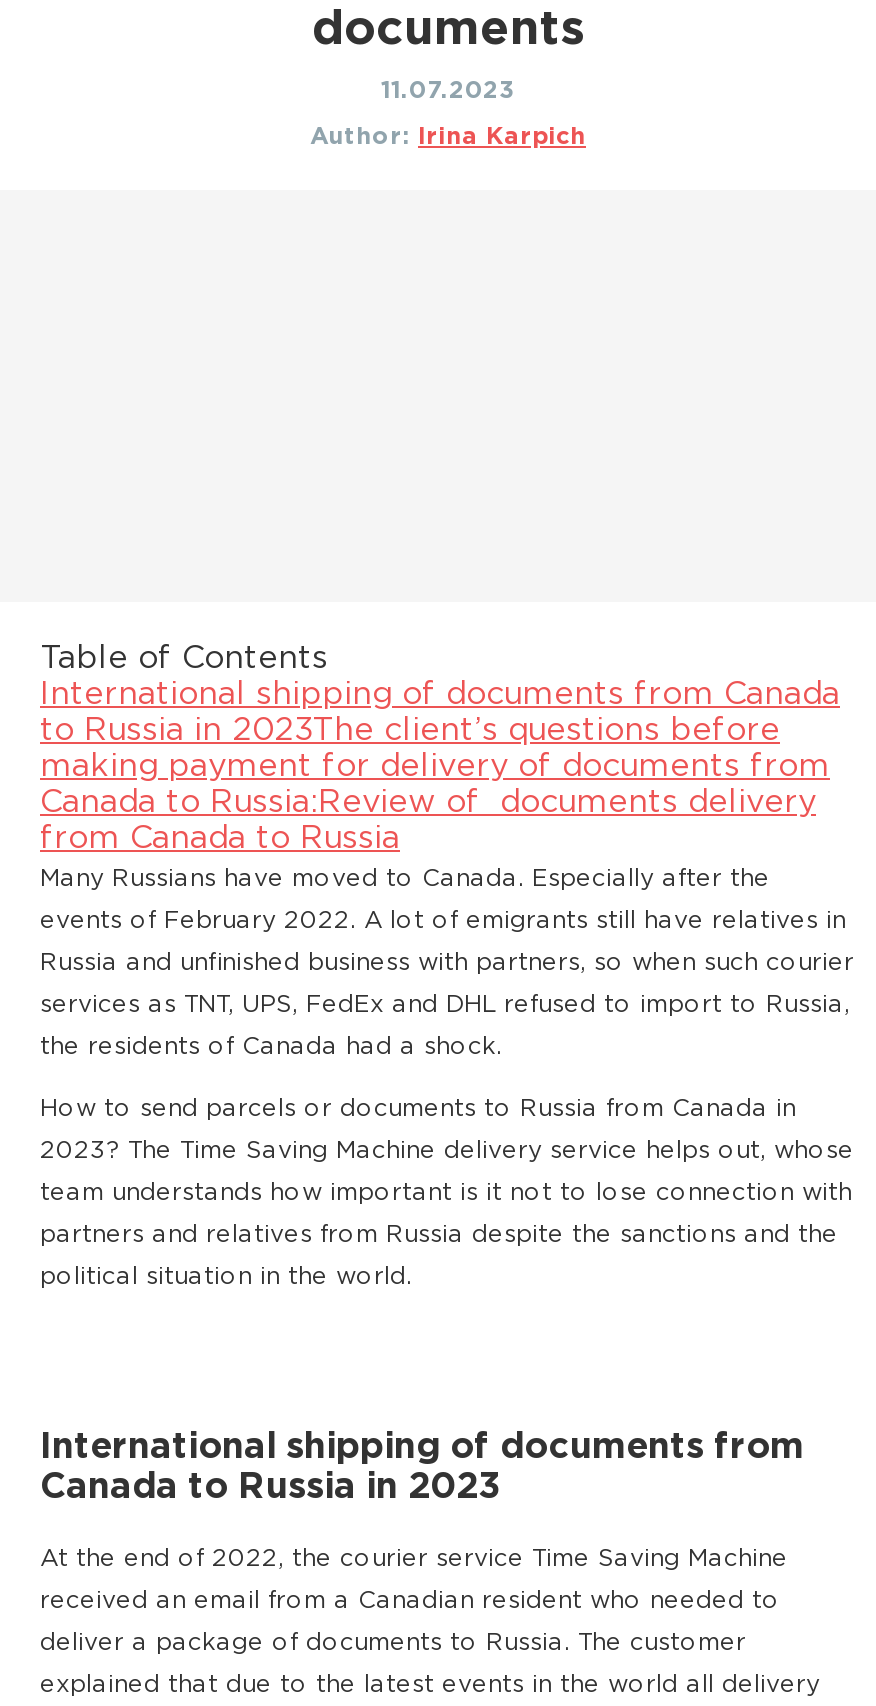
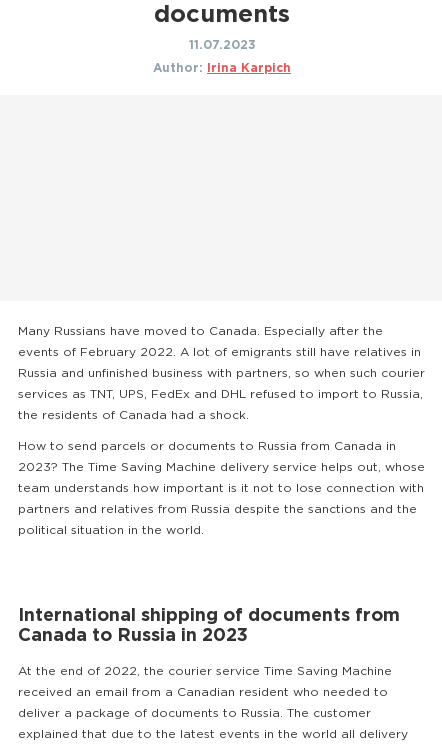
- Table of Contents
- International shipping of documents from Canada
- to Russia in 2023The client’s questions before
- making payment for delivery of documents from
- Canada to Russia:Review of documents delivery
- from Canada to Russia
